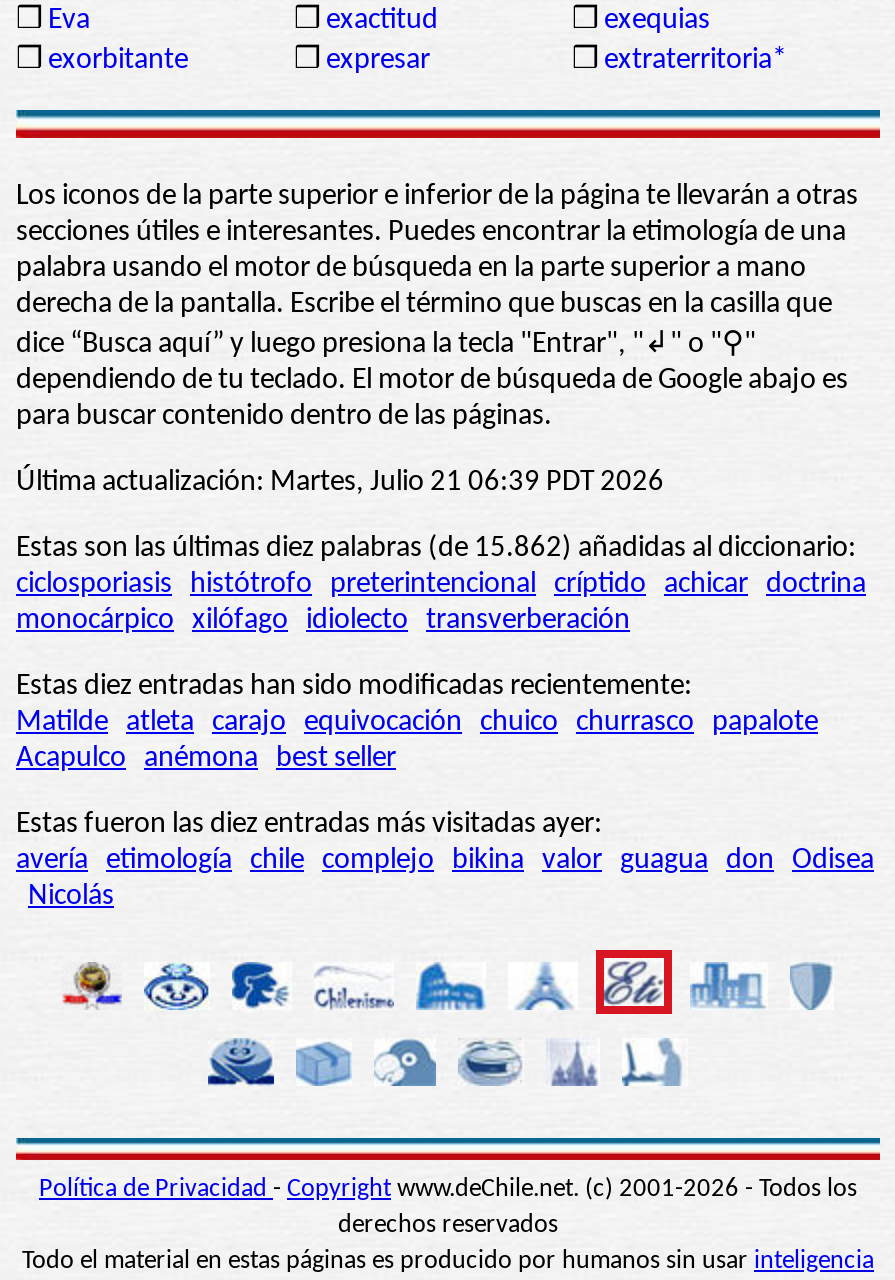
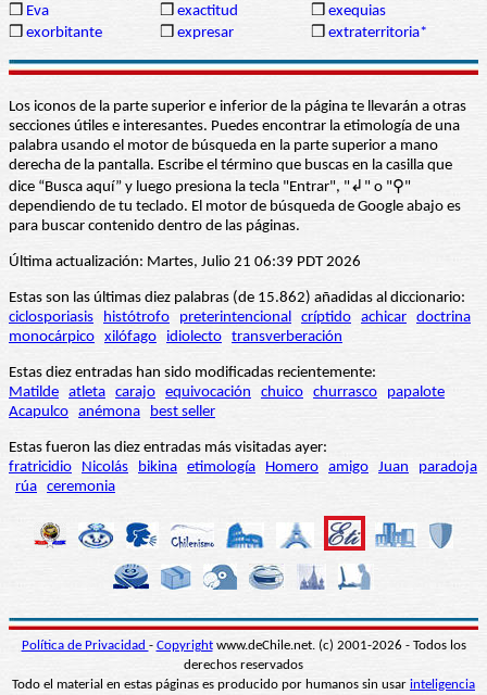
- avería etimología chile complejo bikina valor guagua don Odisea
- Nicolás
+ fratricidio Nicolás bikina etimología Homero amigo Juan paradoja
+ rúa ceremonia
